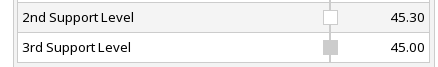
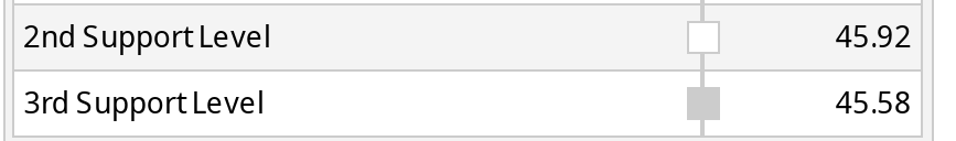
- 45.30
+ 45.92

- 45.00
+ 45.58
